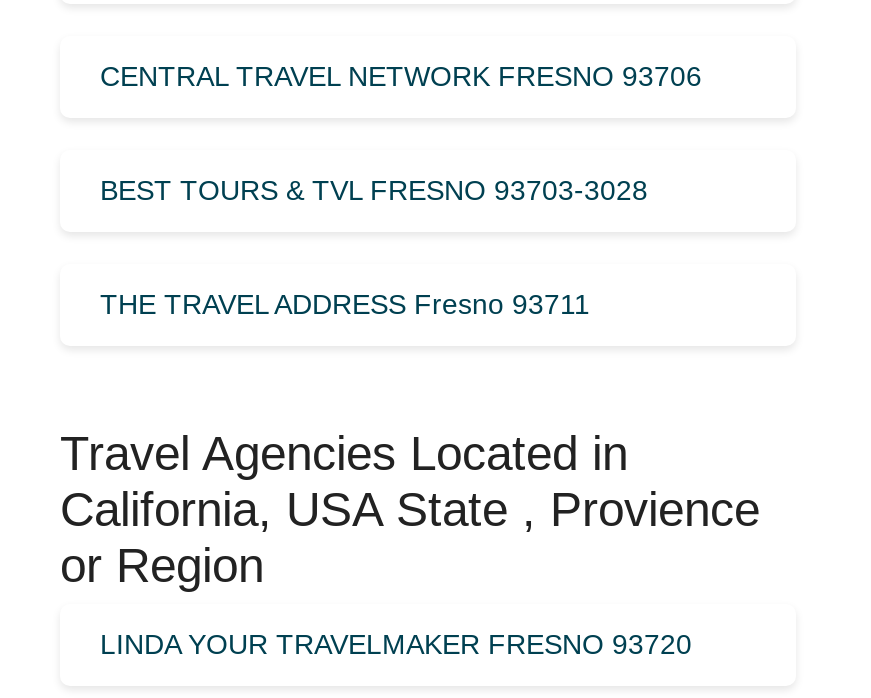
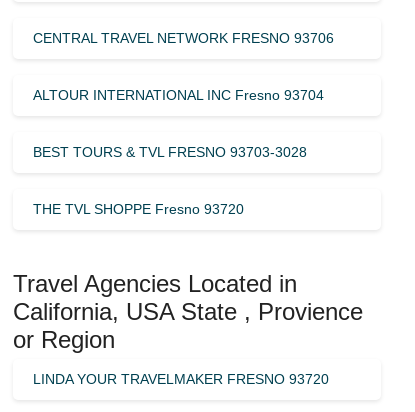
+ ALTOUR INTERNATIONAL INC Fresno 93704

- THE TRAVEL ADDRESS Fresno 93711
+ THE TVL SHOPPE Fresno 93720
